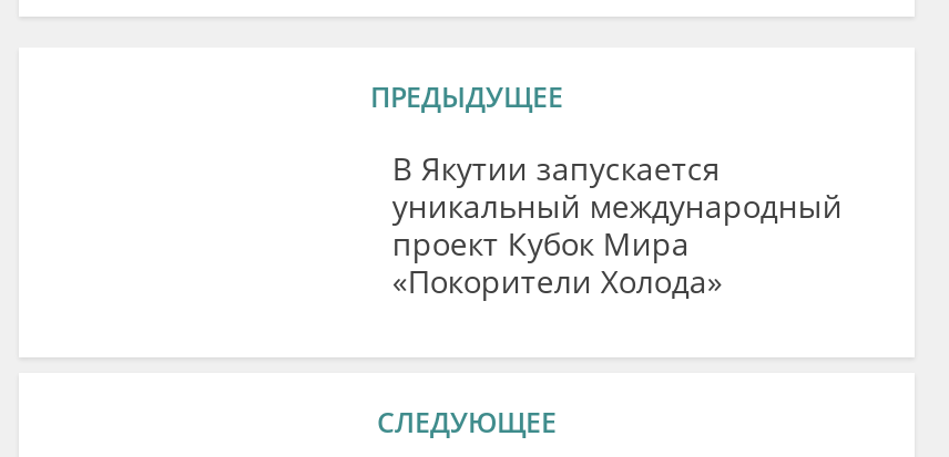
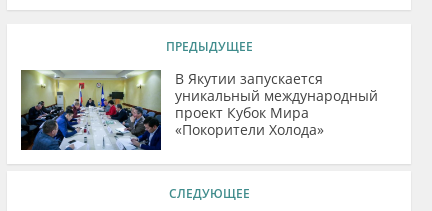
+ [image]
